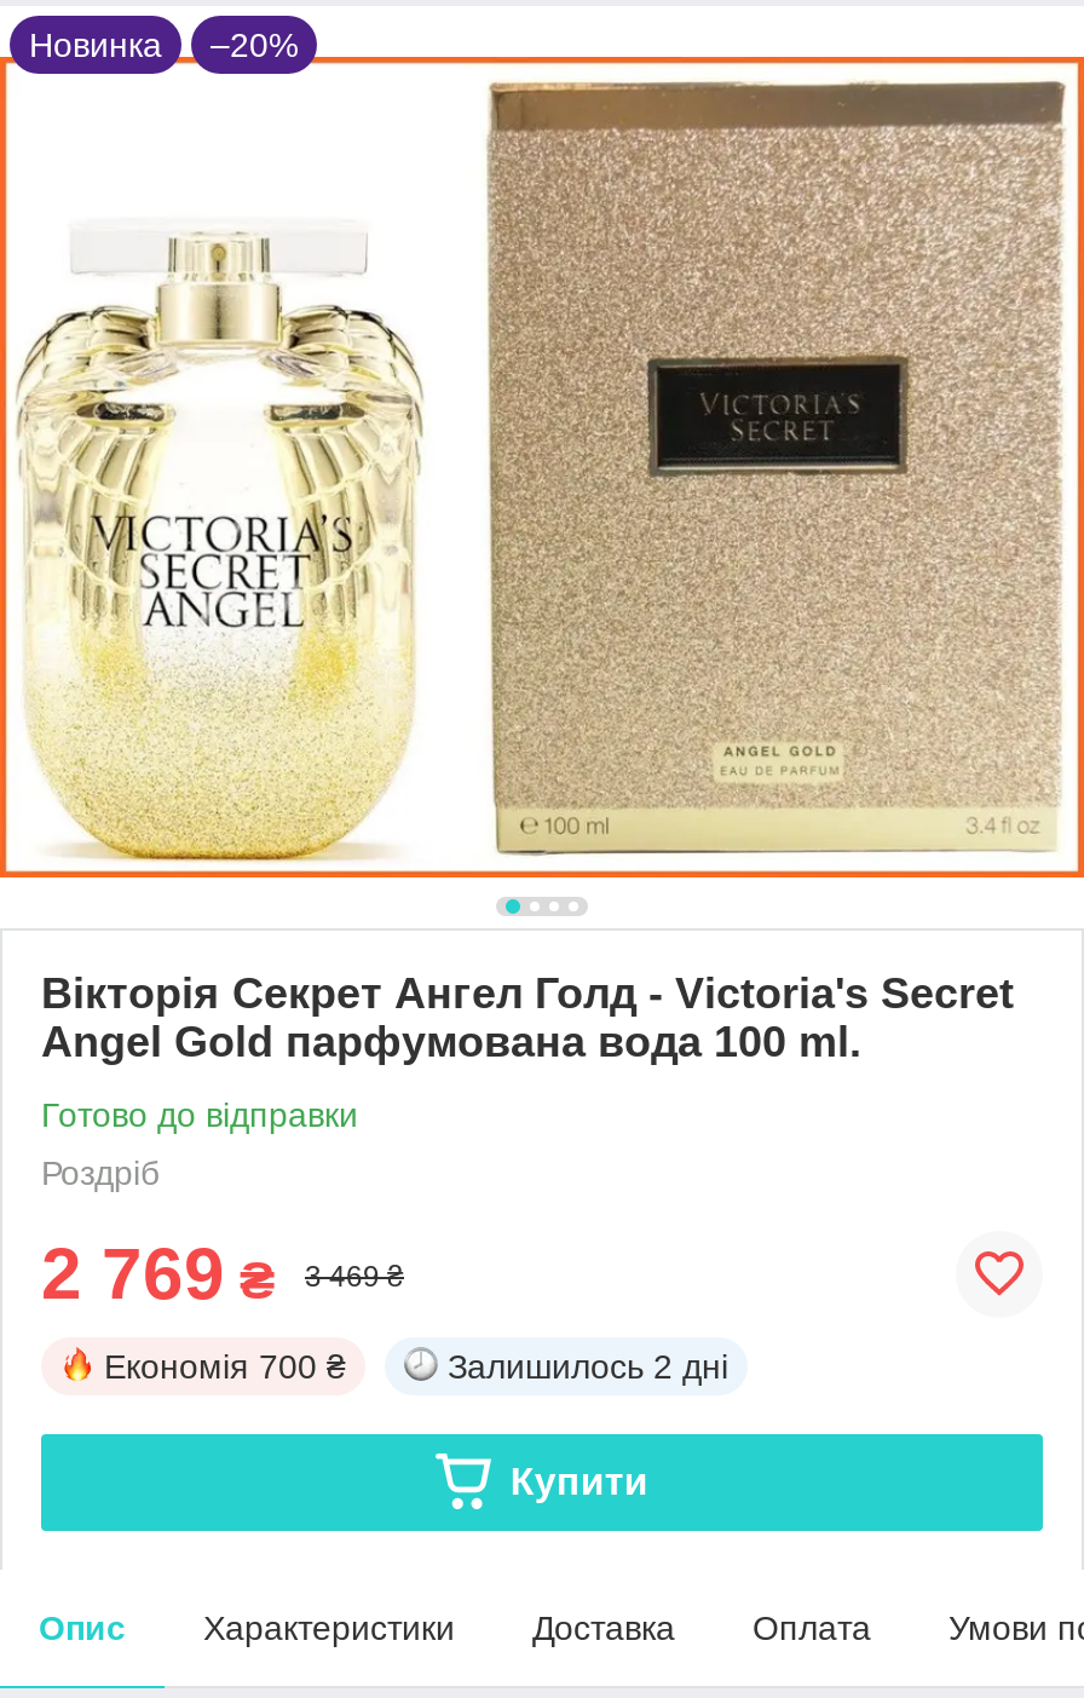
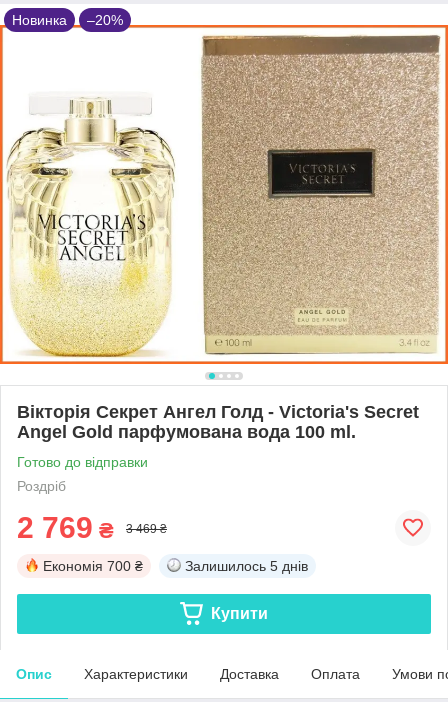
- Залишилось 2 дні
+ Залишилось 5 днів
